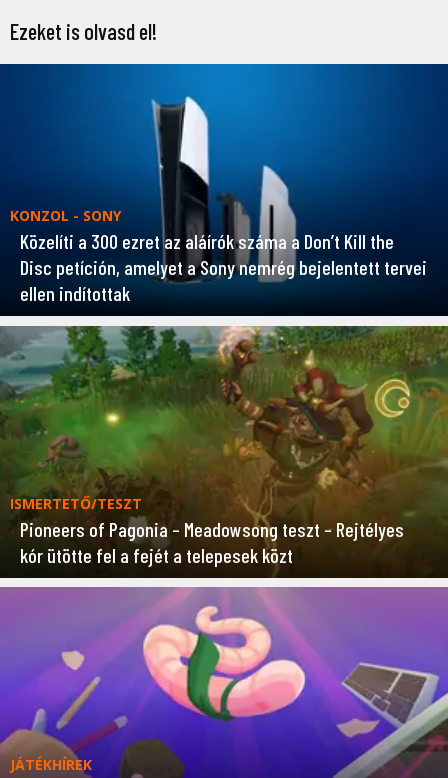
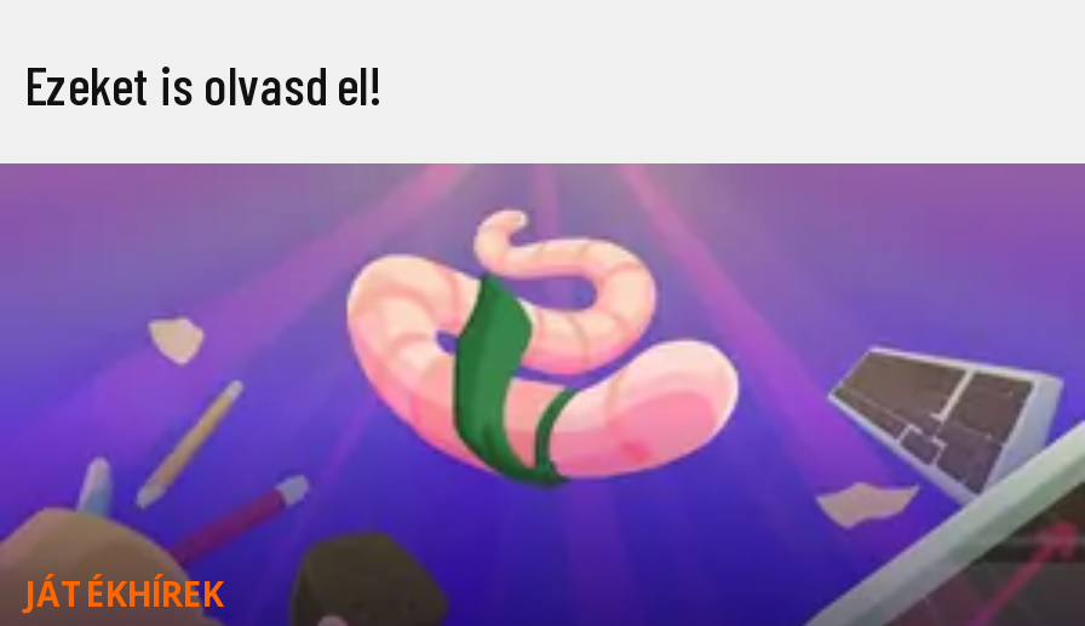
- [image]
- KONZOL - SONY
- Közelíti a 300 ezret az aláírók száma a Don’t Kill the
- Disc petíción, amelyet a Sony nemrég bejelentett tervei
- ellen indítottak

- [image]
- ISMERTETŐ/TESZT
- Pioneers of Pagonia – Meadowsong teszt – Rejtélyes
- kór ütötte fel a fejét a telepesek közt
